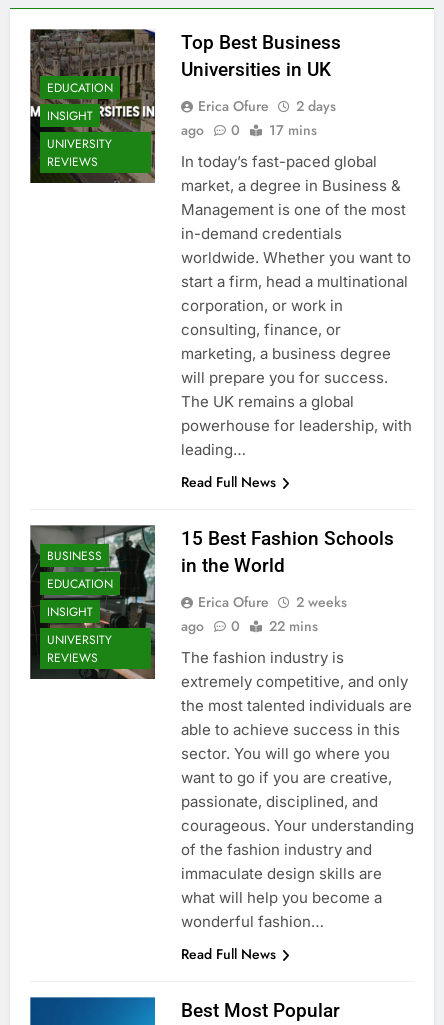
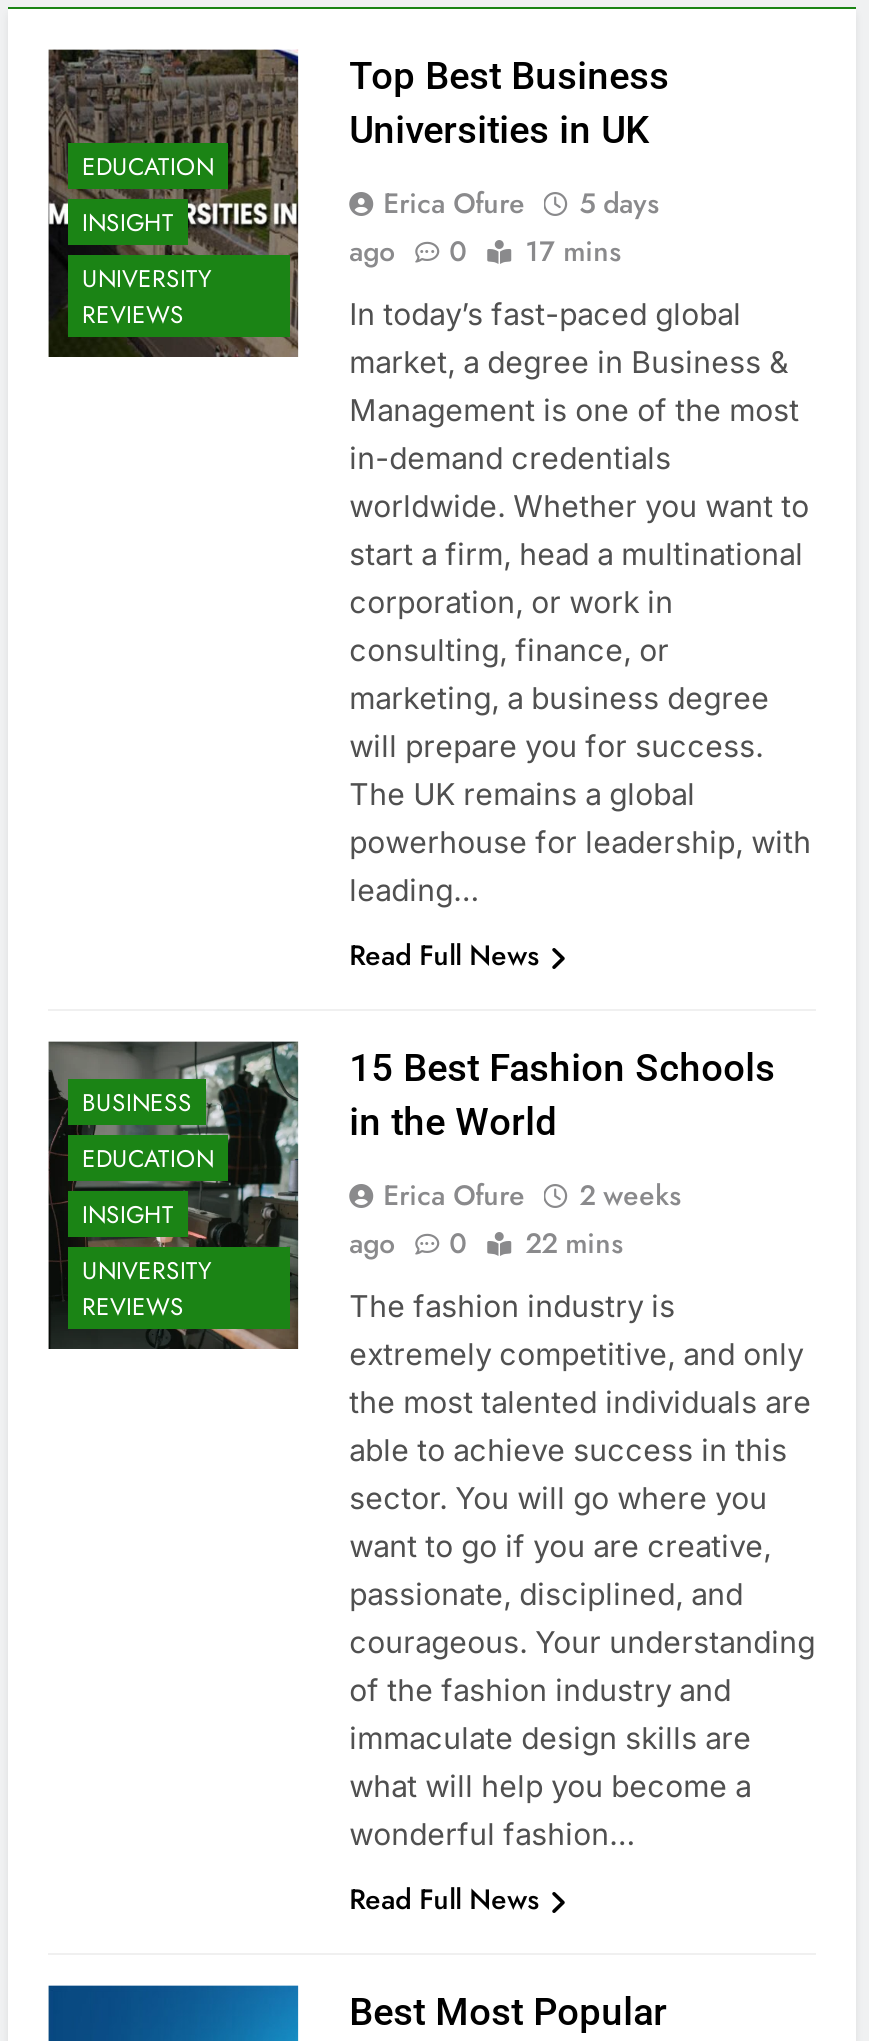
- Erica Ofure 2 days
+ Erica Ofure 5 days
